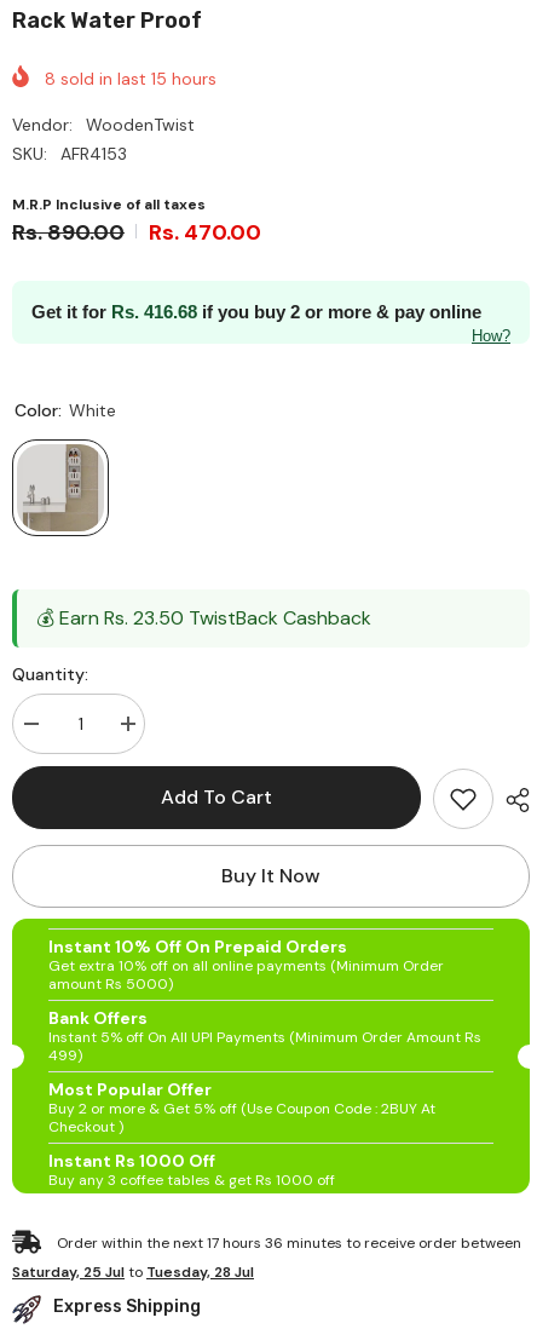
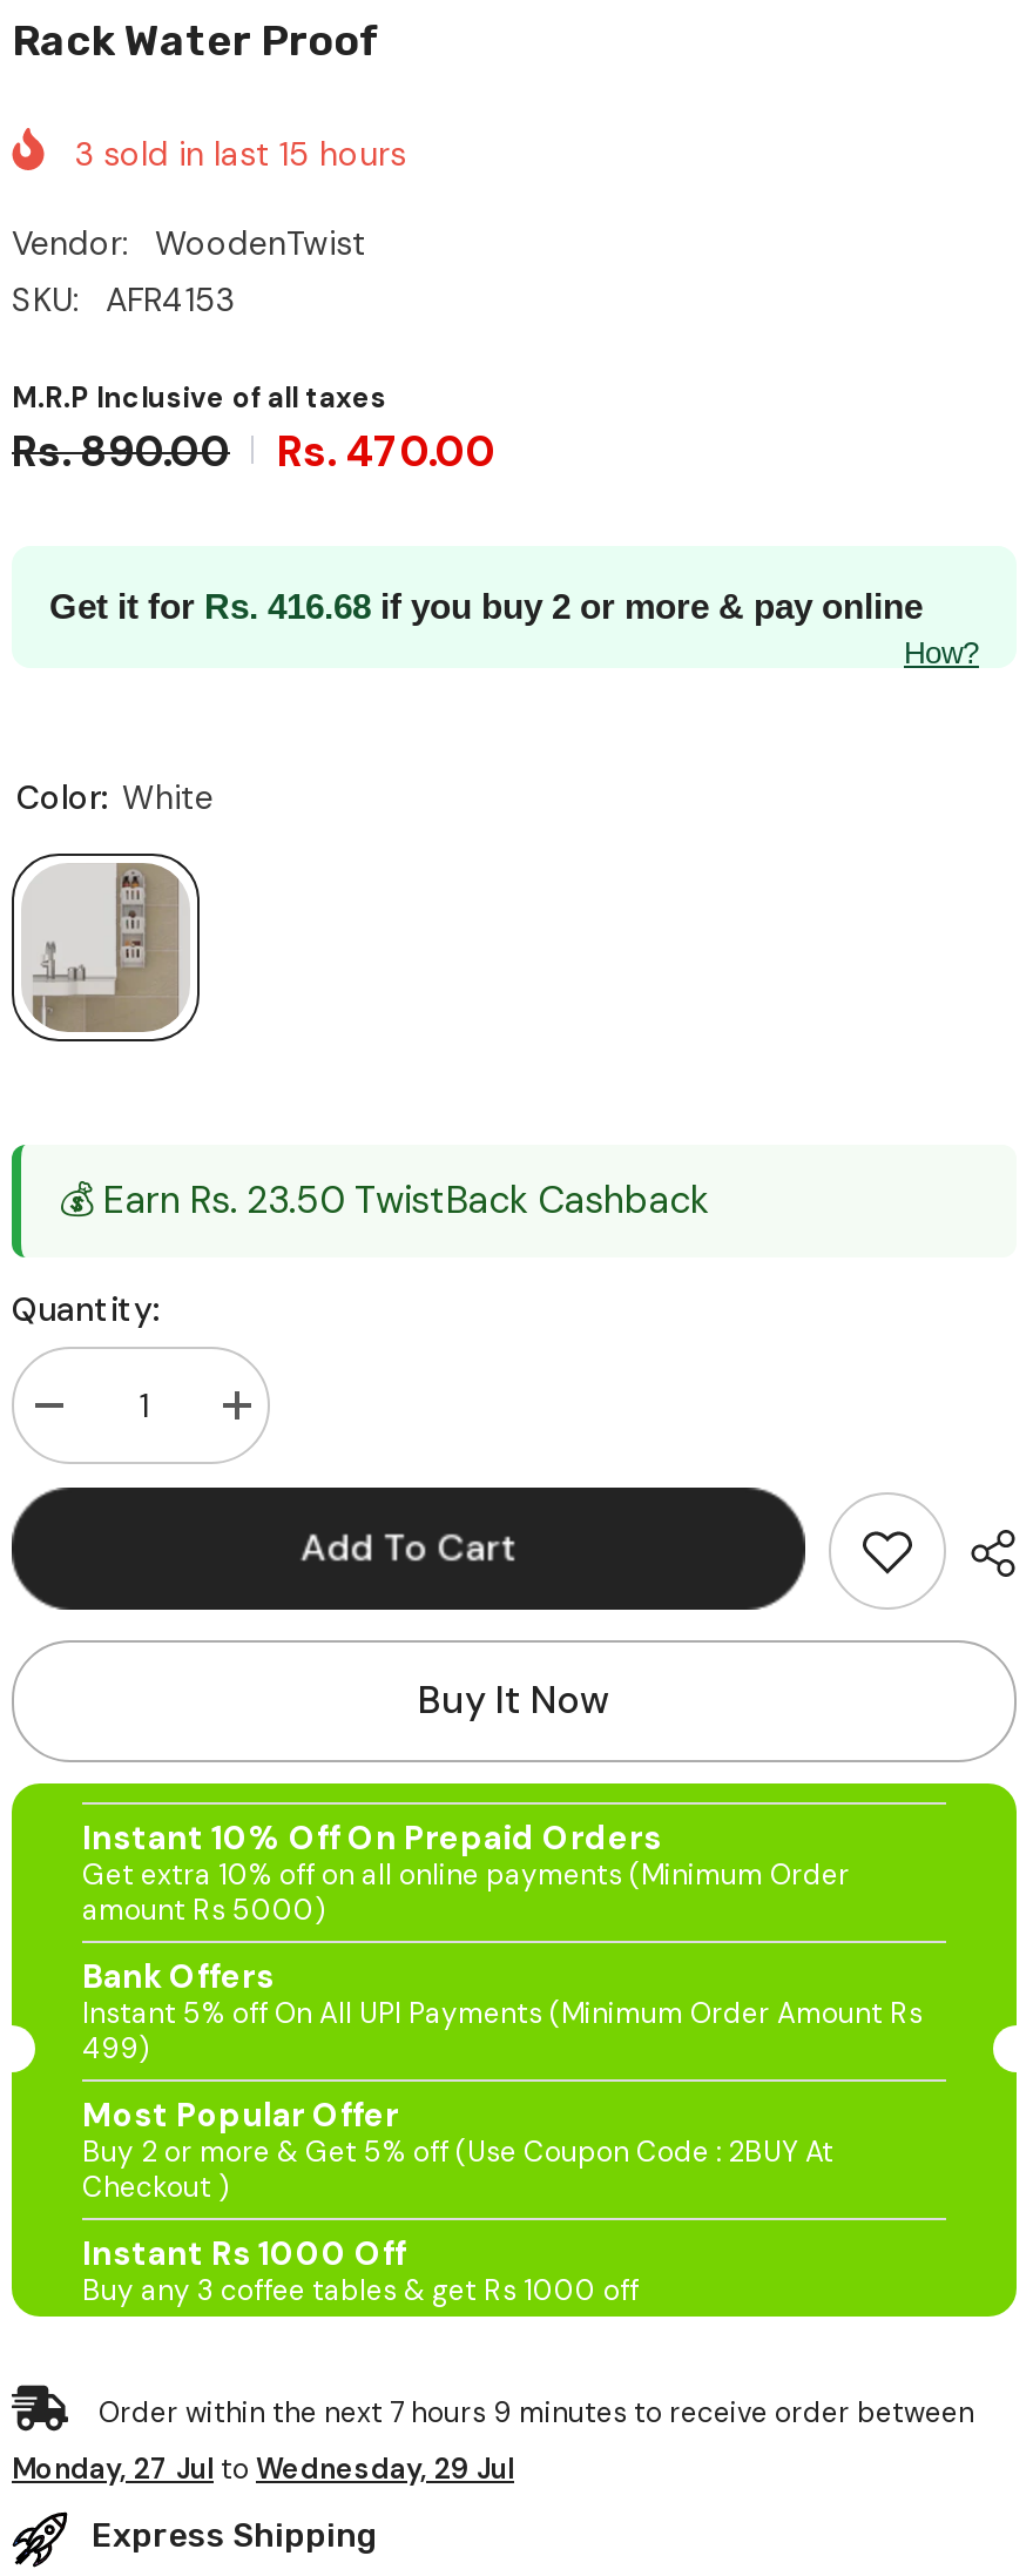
- 8 sold in last 15 hours
+ 3 sold in last 15 hours

- Order within the next 17 hours 36 minutes to receive order between
+ Order within the next 7 hours 9 minutes to receive order between

- Saturday, 25 Jul to Tuesday, 28 Jul
+ Monday, 27 Jul to Wednesday, 29 Jul
